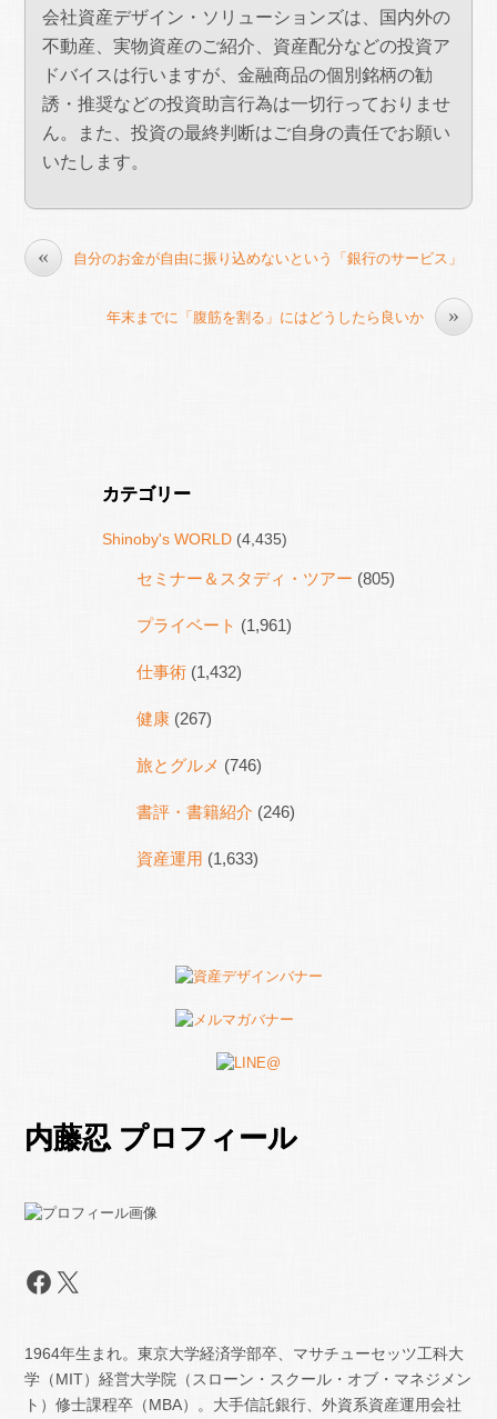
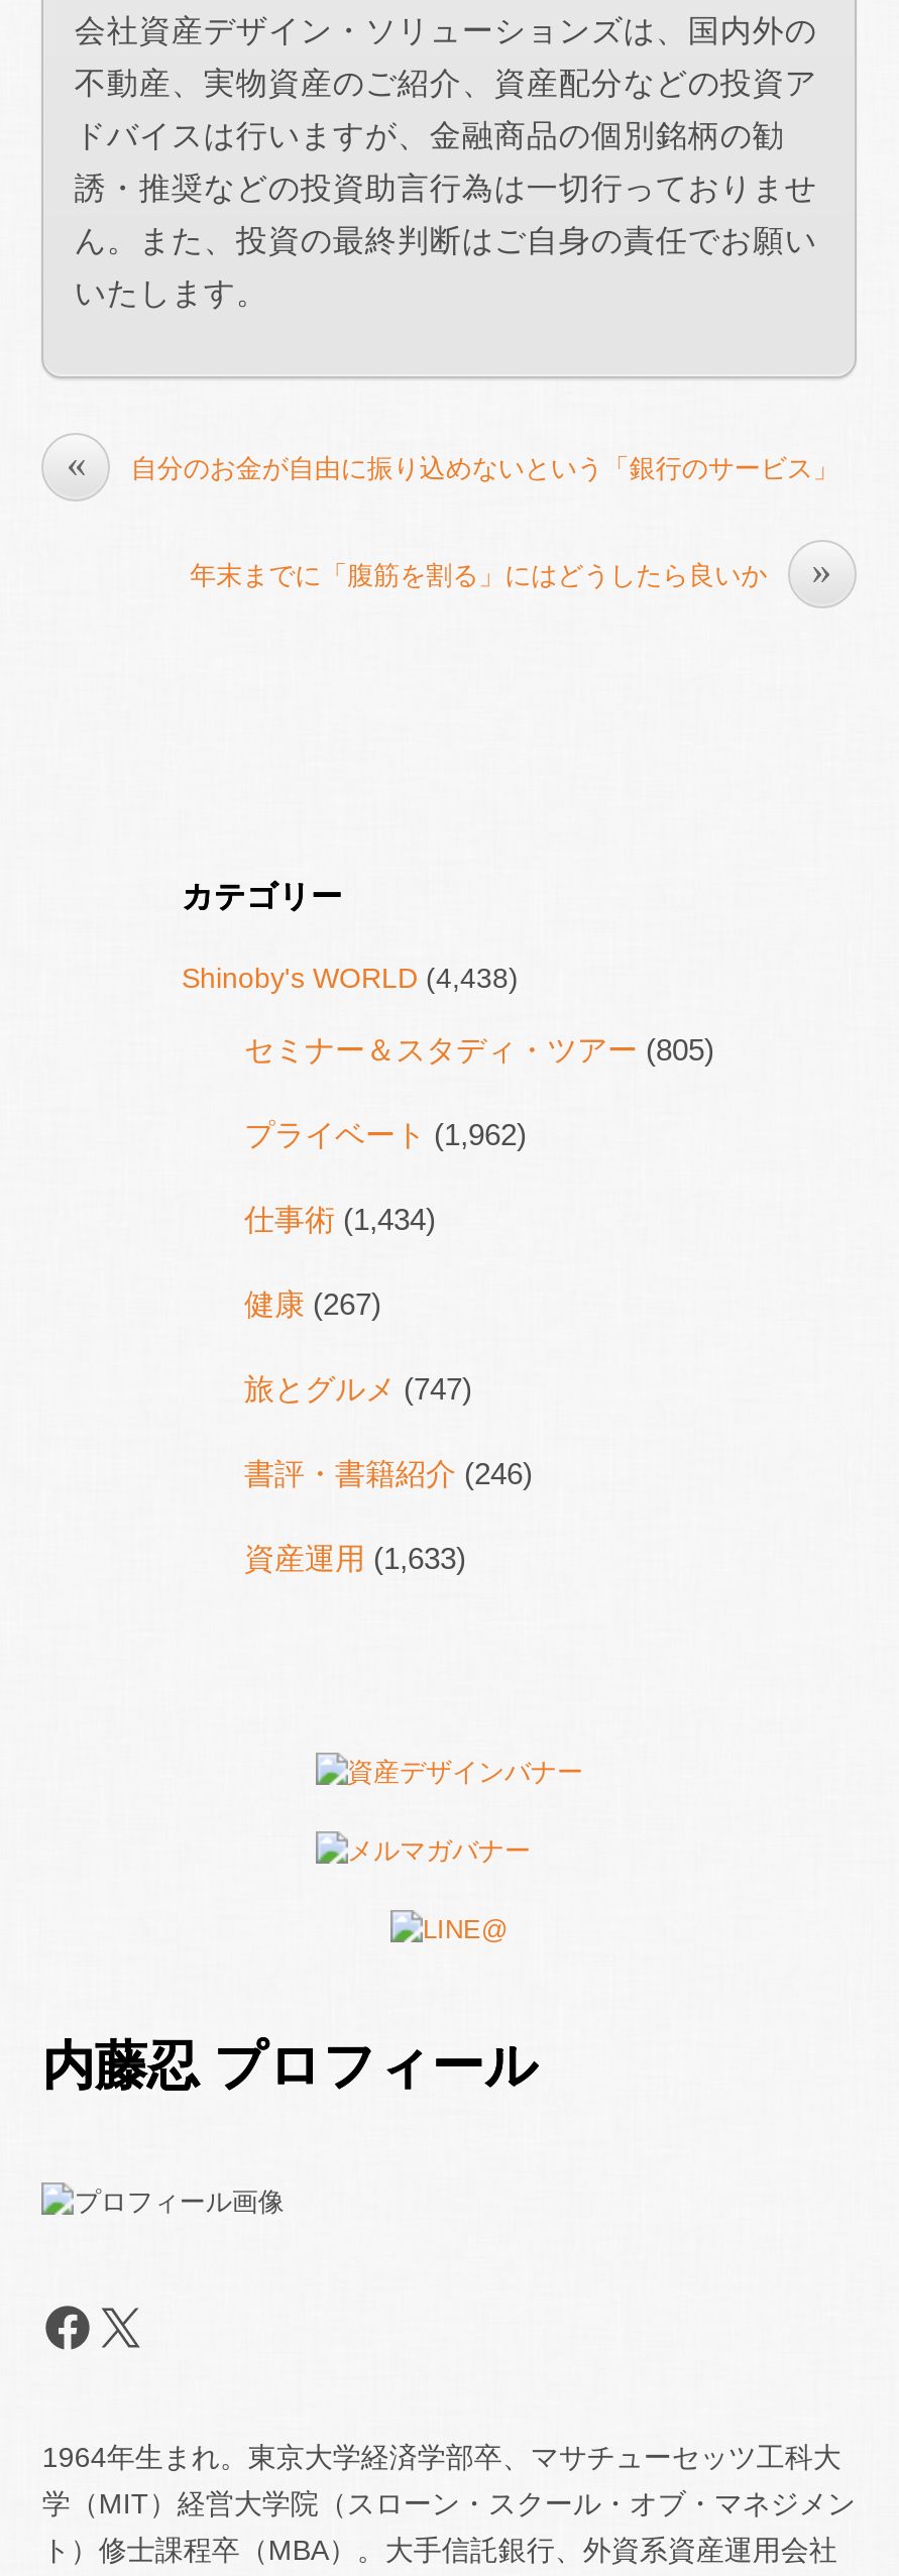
- Shinoby's WORLD (4,435)
+ Shinoby's WORLD (4,438)

- プライベート(1,961)
+ プライベート(1,962)

- 仕事術(1,432)
+ 仕事術(1,434)

- 旅とグルメ(746)
+ 旅とグルメ(747)
